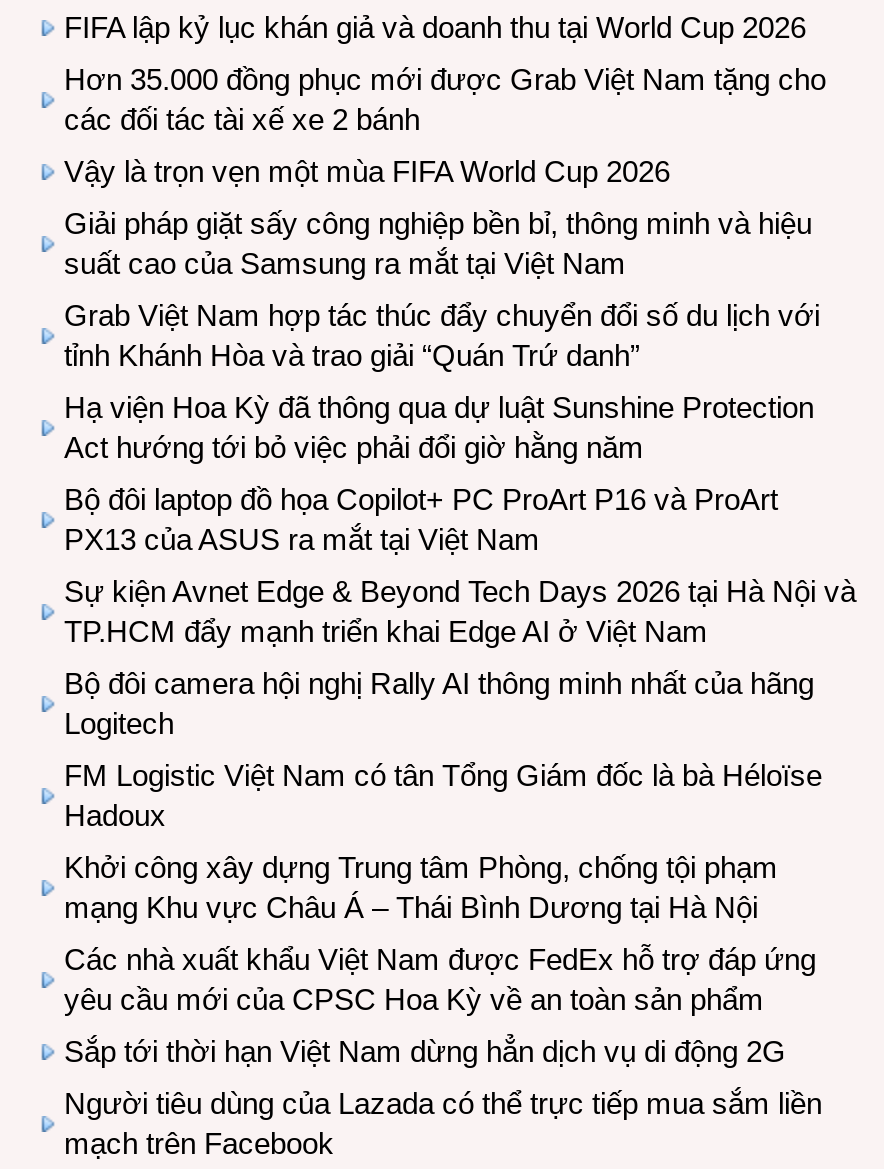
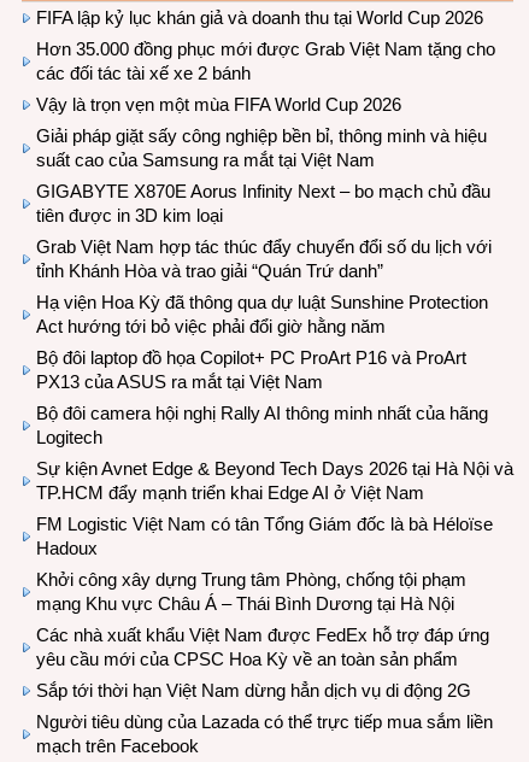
+ GIGABYTE X870E Aorus Infinity Next – bo mạch chủ đầu
+ tiên được in 3D kim loại

moved down: Sự kiện Avnet Edge & Beyond Tech Days 2026 tại Hà Nội và | TP.HCM đẩy mạnh triển khai Edge AI ở Việt Nam
